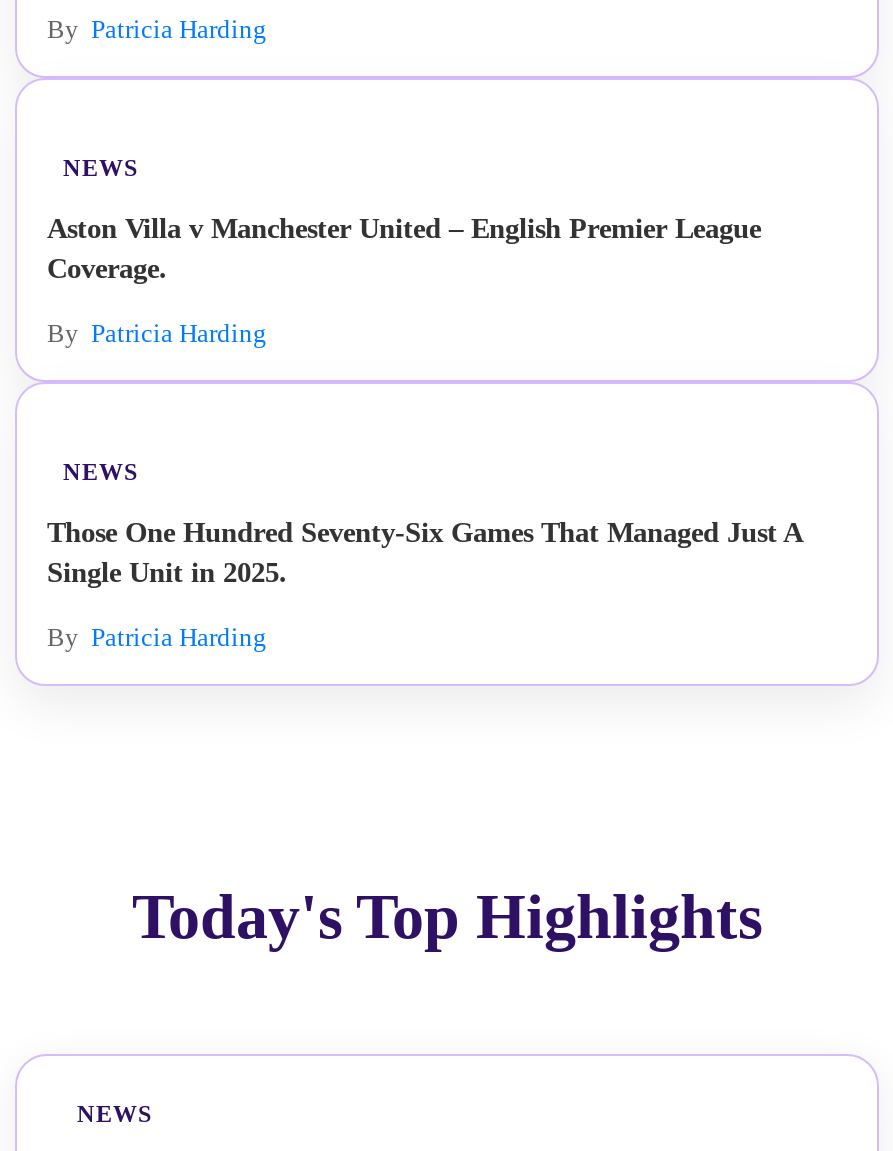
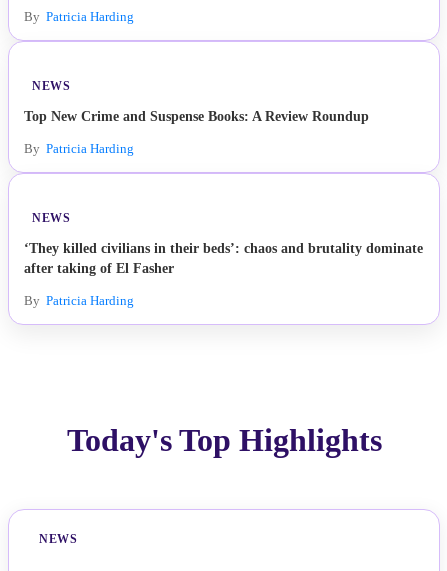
- Aston Villa v Manchester United – English Premier League
- Coverage.
+ Top New Crime and Suspense Books: A Review Roundup

- Those One Hundred Seventy-Six Games That Managed Just A
- Single Unit in 2025.
+ ‘They killed civilians in their beds’: chaos and brutality dominate
+ after taking of El Fasher
